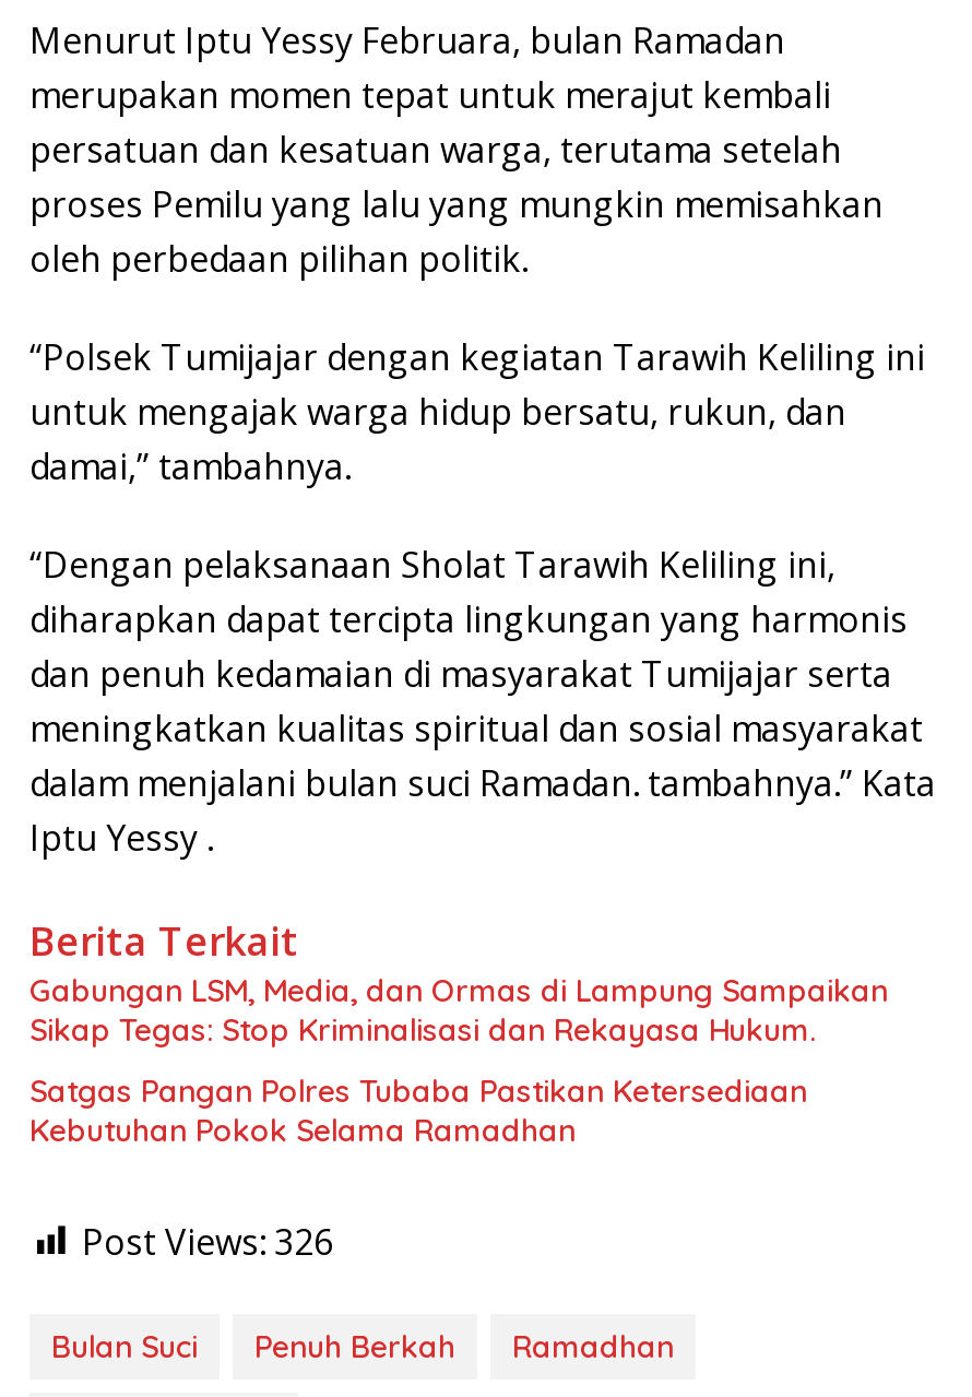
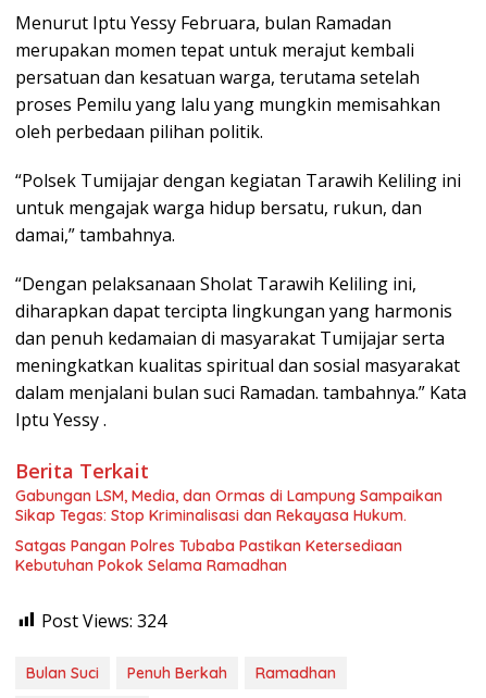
- Post Views: 326
+ Post Views: 324
